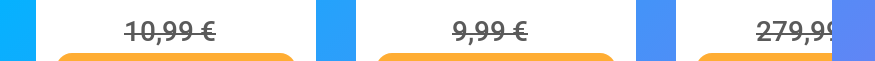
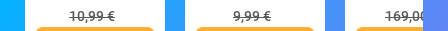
- 279,99 €
+ 169,00 €
